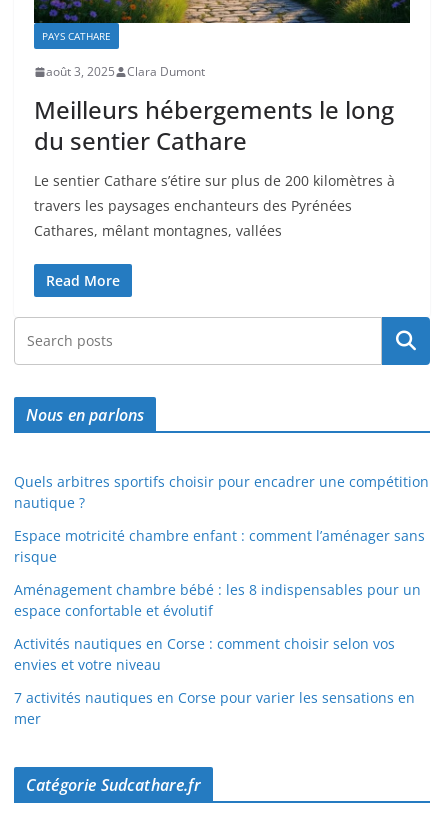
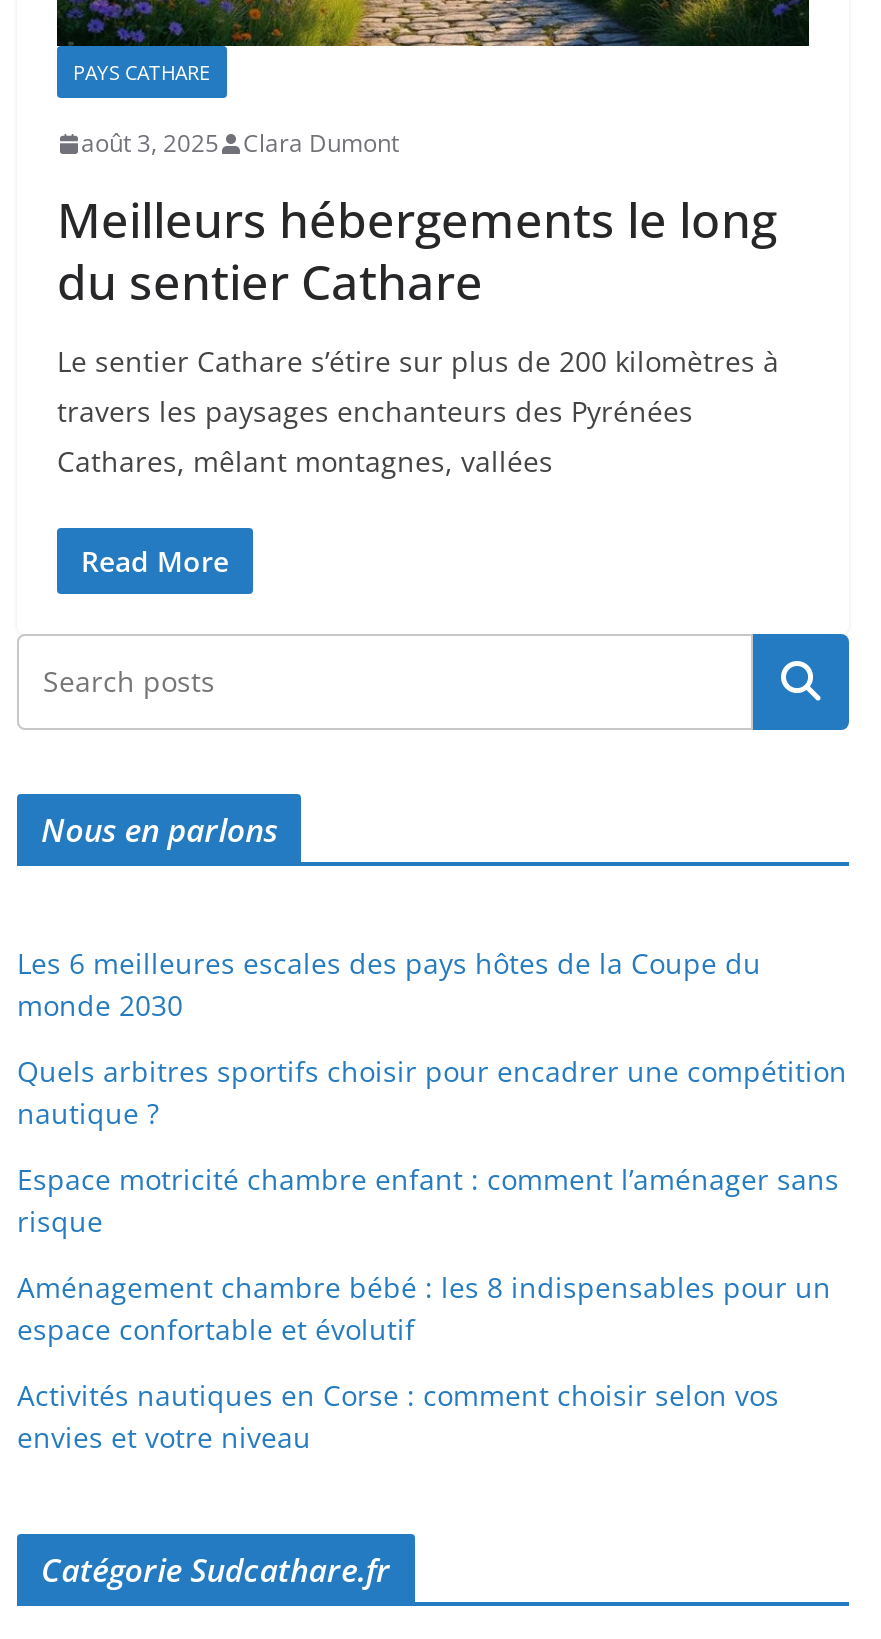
+ Les 6 meilleures escales des pays hôtes de la Coupe du
+ monde 2030

moved down: Quels arbitres sportifs choisir pour encadrer une compétition | nautique ? | Espace motricité chambre enfant : comment l’aménager sans | risque | Aménagement chambre bébé : les 8 indispensables pour un | espace confortable et évolutif | Activités nautiques en Corse : comment choisir selon vos | envies et votre niveau

- 7 activités nautiques en Corse pour varier les sensations en
- mer
